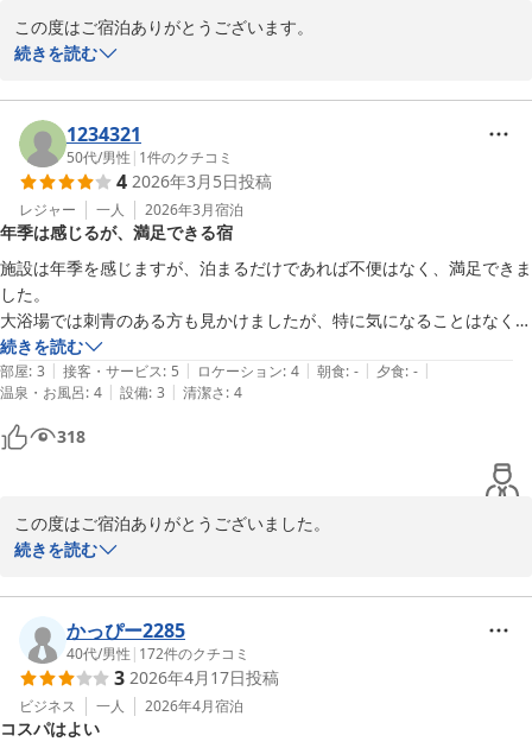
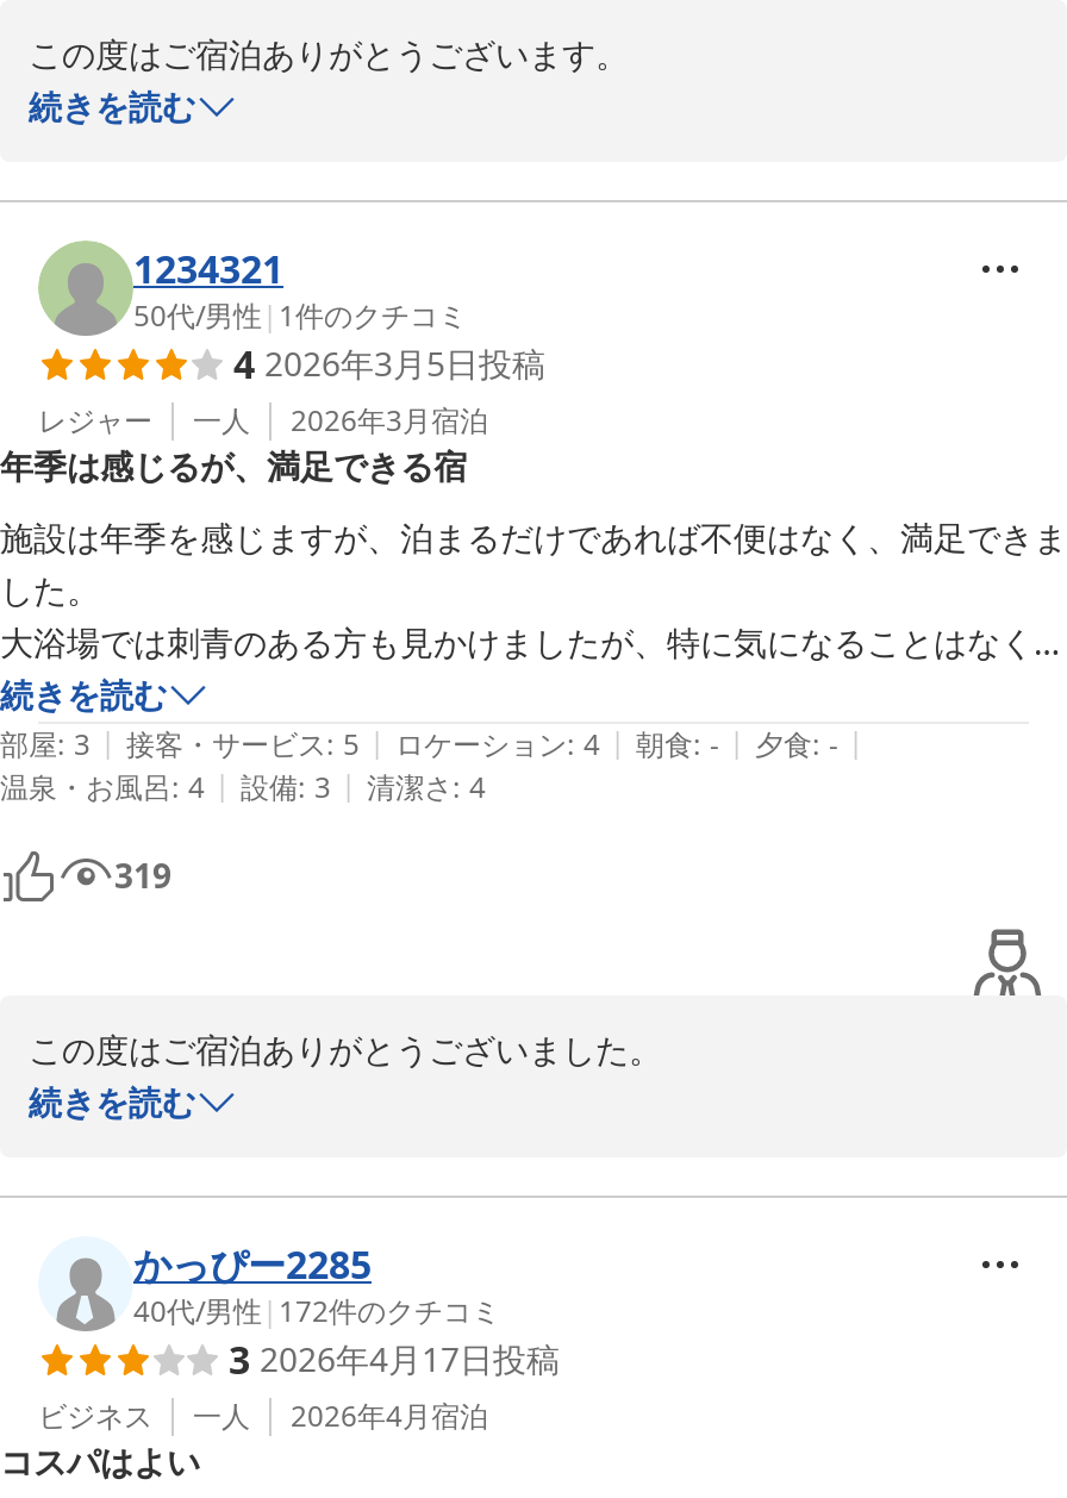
- 318
+ 319
